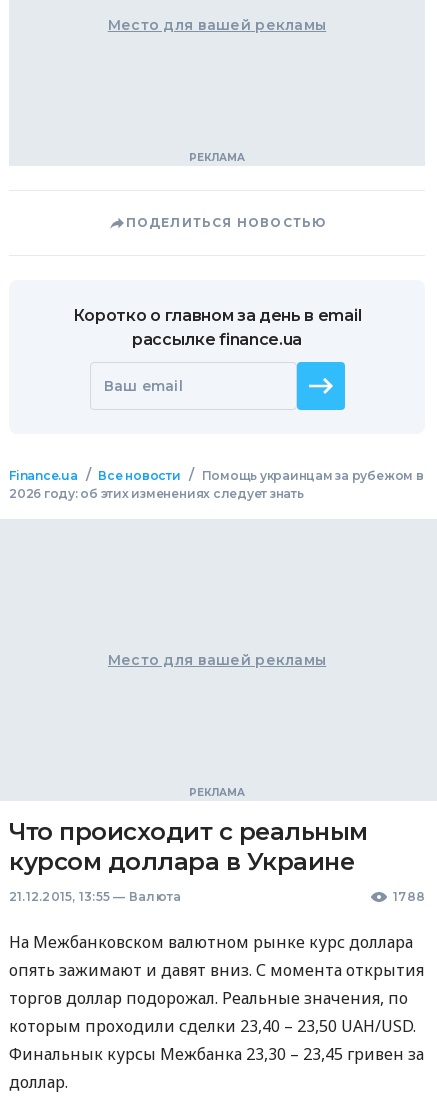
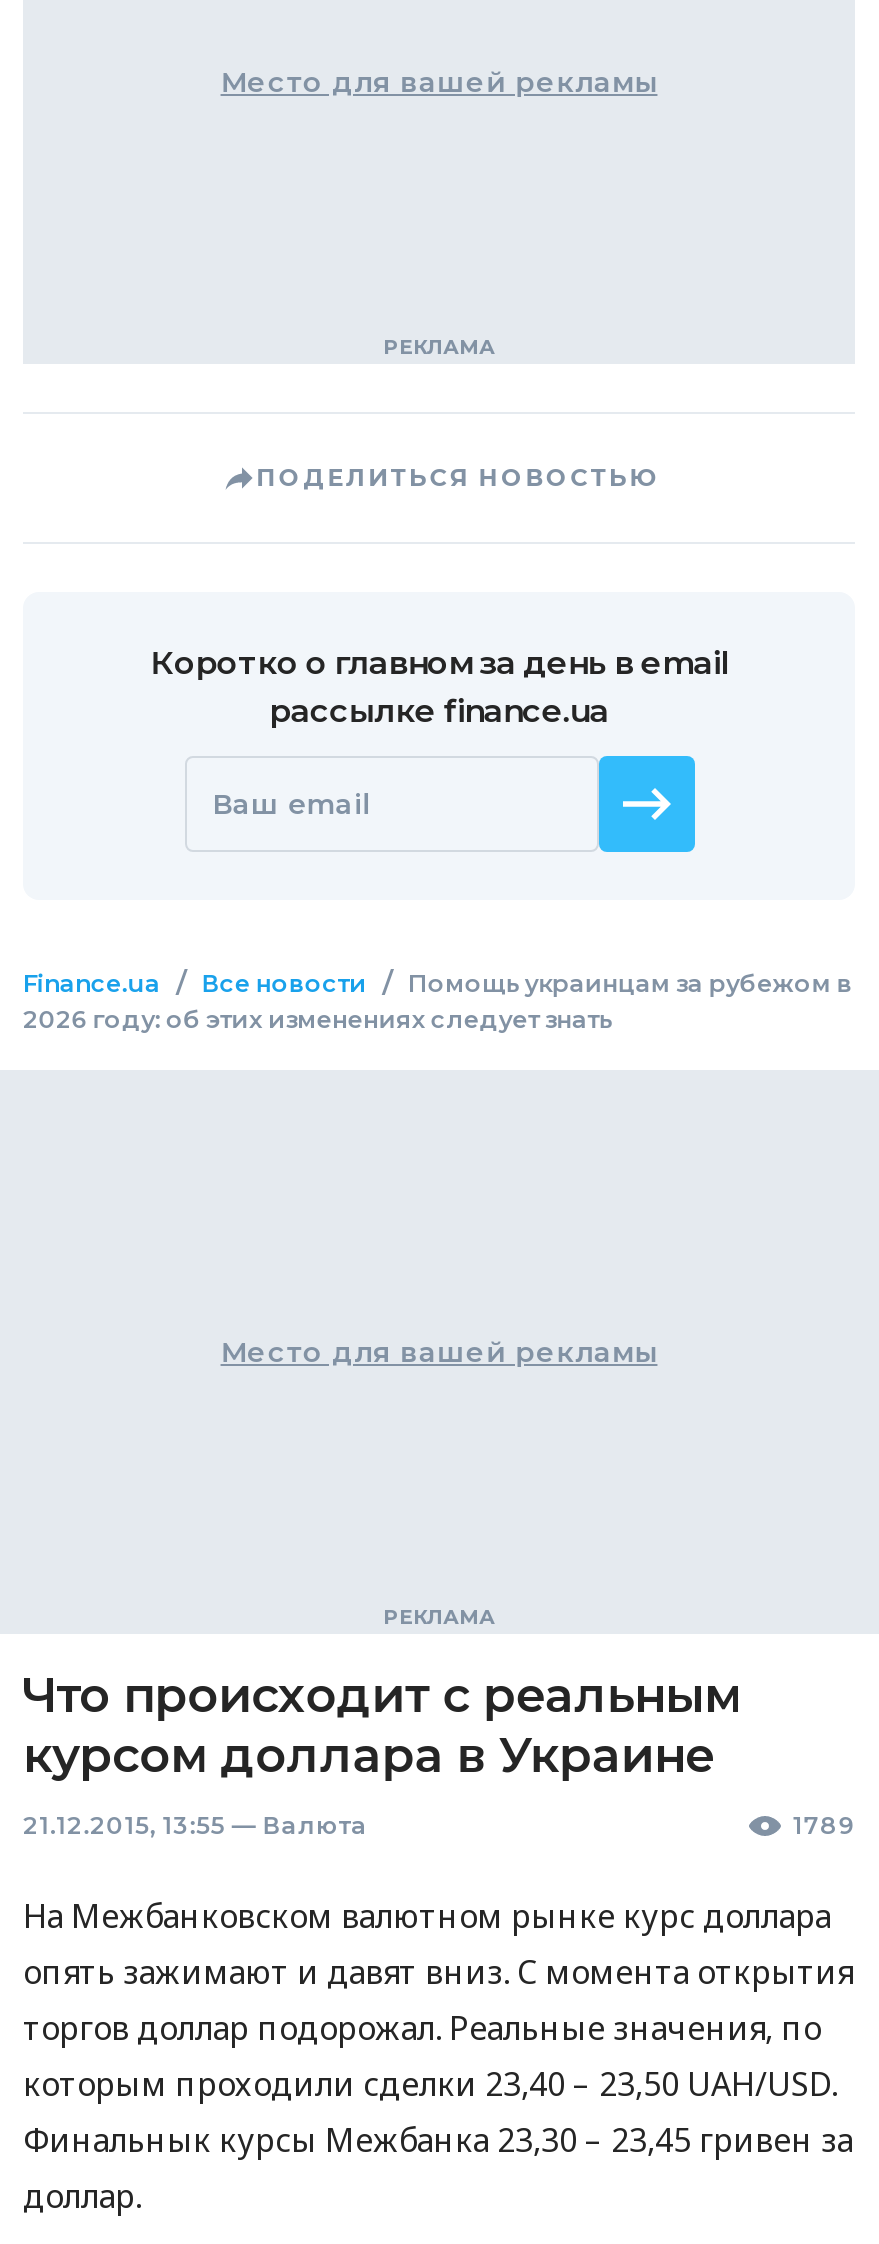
- 1788
+ 1789
